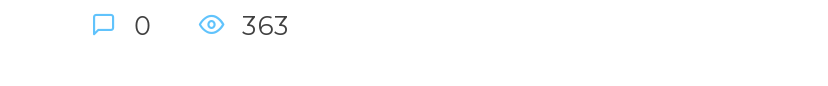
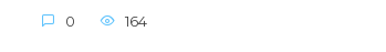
- 363
+ 164
